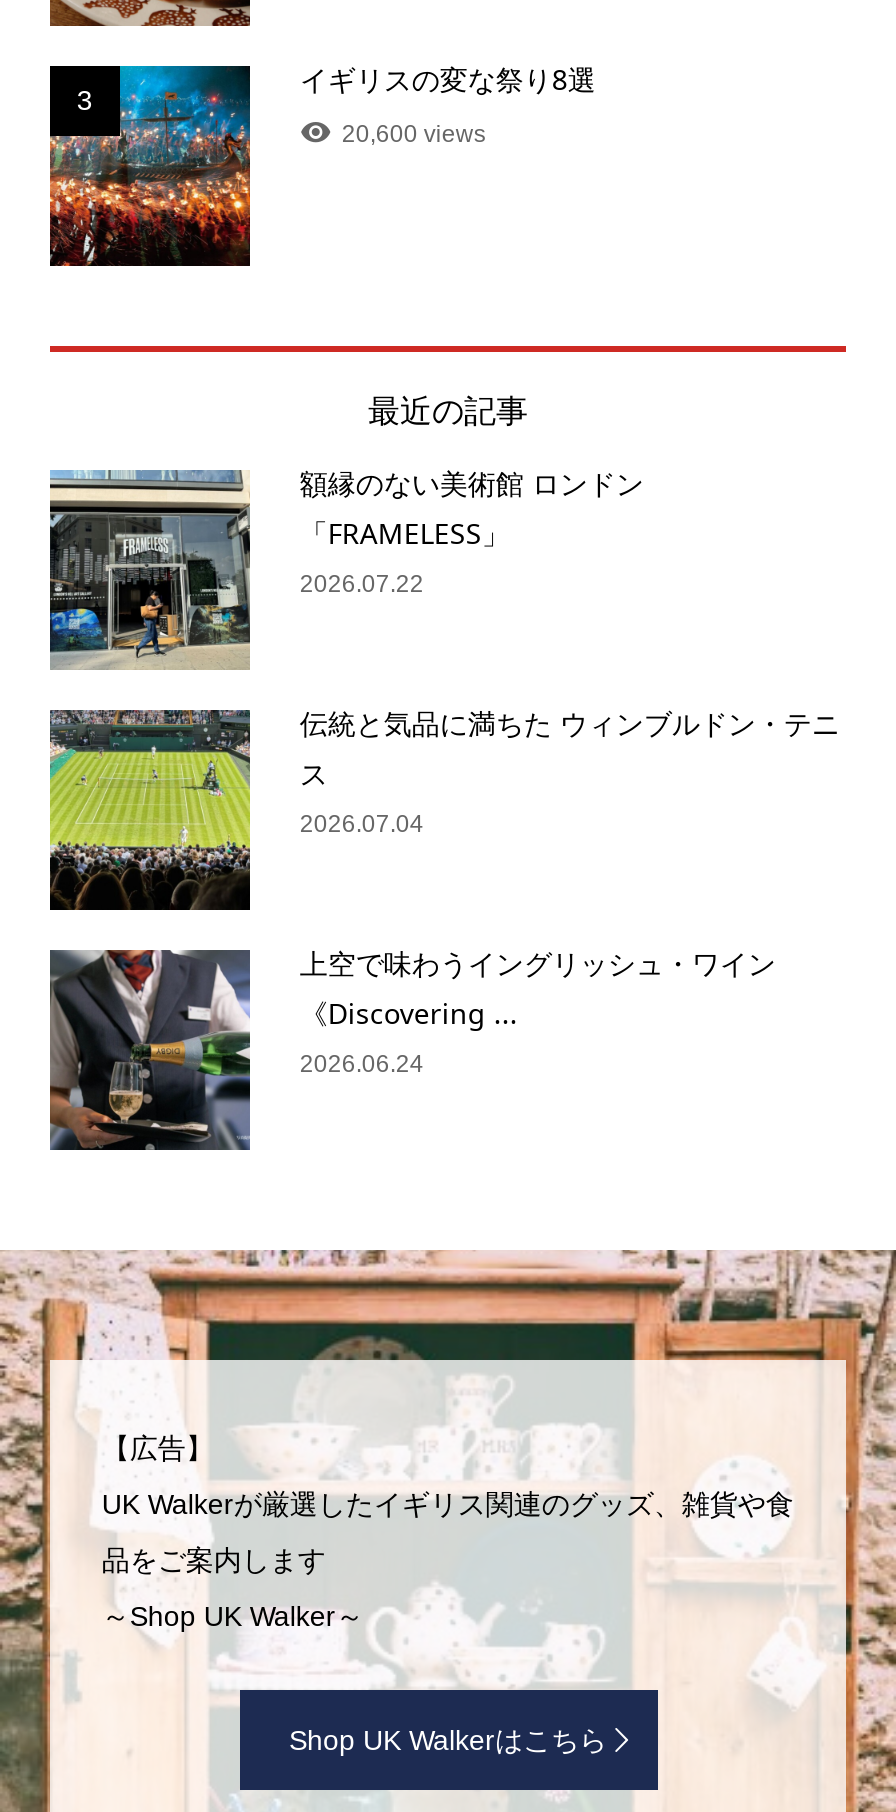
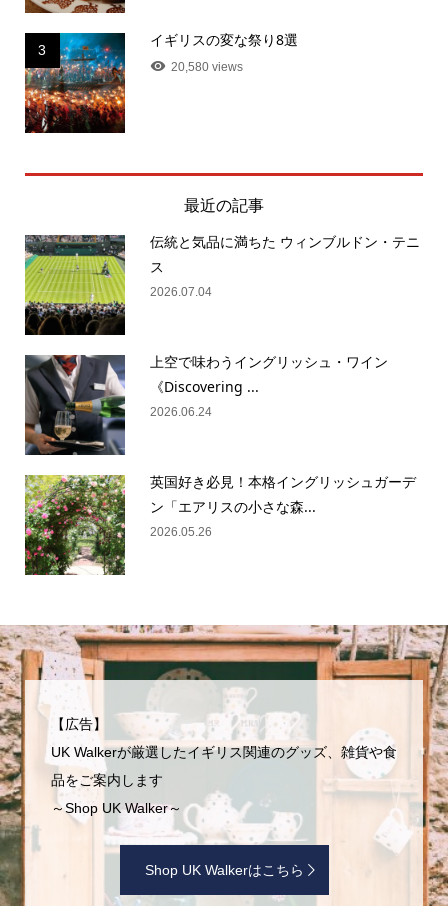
- 20,600 views
+ 20,580 views

- [image]
- 額縁のない美術館 ロンドン
- 「FRAMELESS」
- 2026.07.22

moved up: [image] | 伝統と気品に満ちた ウィンブルドン・テニ | ス | 2026.07.04 | 上空で味わうイングリッシュ・ワイン | 《Discovering ... | 2026.06.24

+ [image]
+ 英国好き必見！本格イングリッシュガーデ
+ ン「エアリスの小さな森...
+ 2026.05.26
